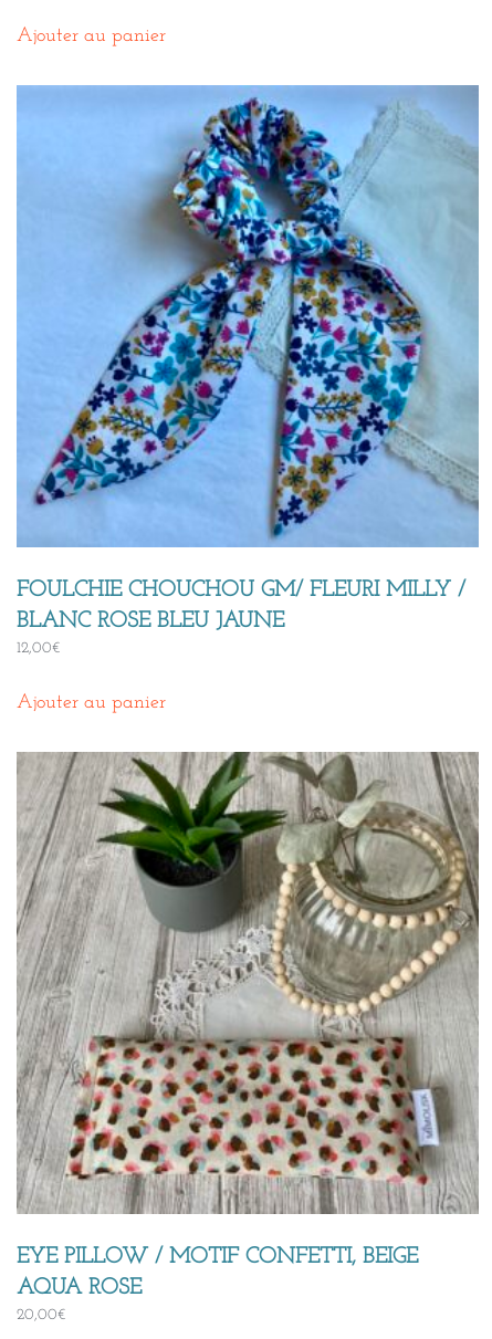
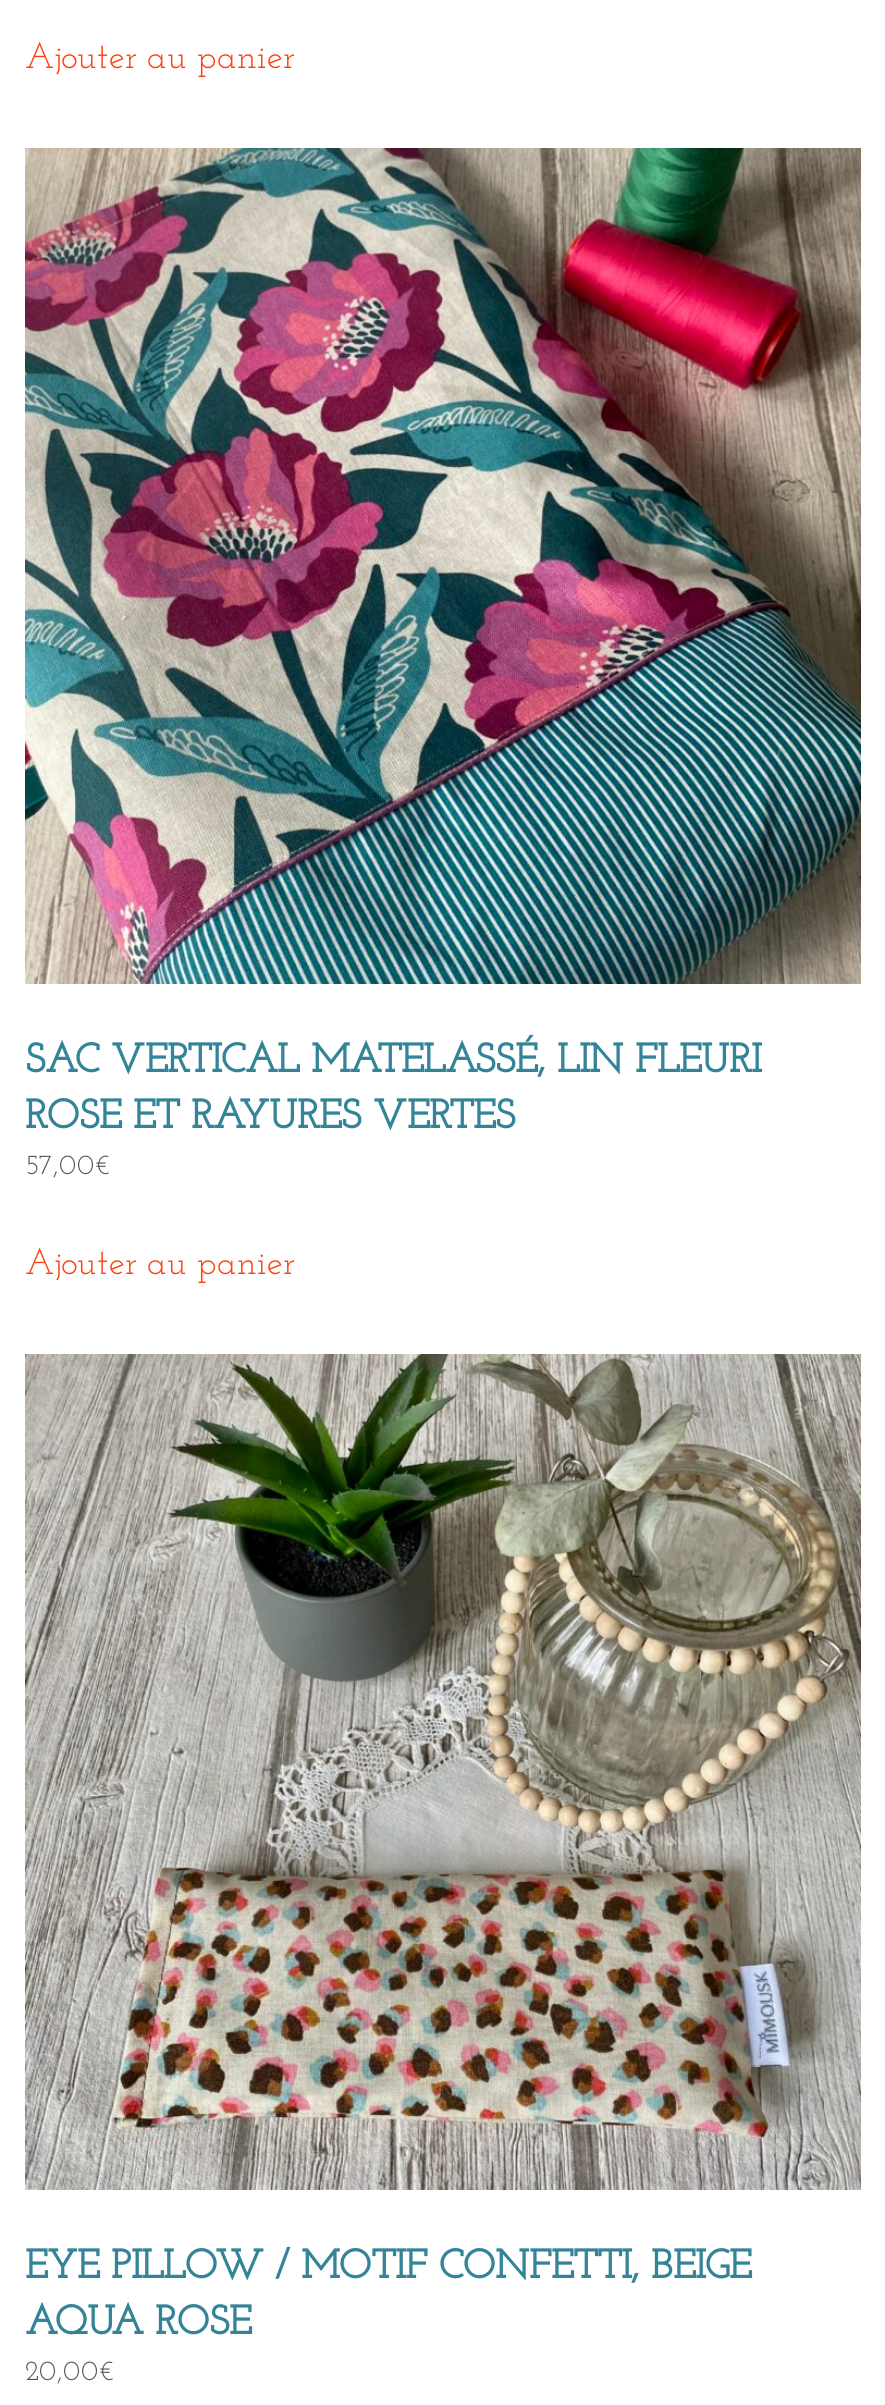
- [image]
- FOULCHIE CHOUCHOU GM/ FLEURI MILLY /
- BLANC ROSE BLEU JAUNE
- 12,00€
+ [image]
+ SAC VERTICAL MATELASSÉ, LIN FLEURI
+ ROSE ET RAYURES VERTES
+ 57,00€
